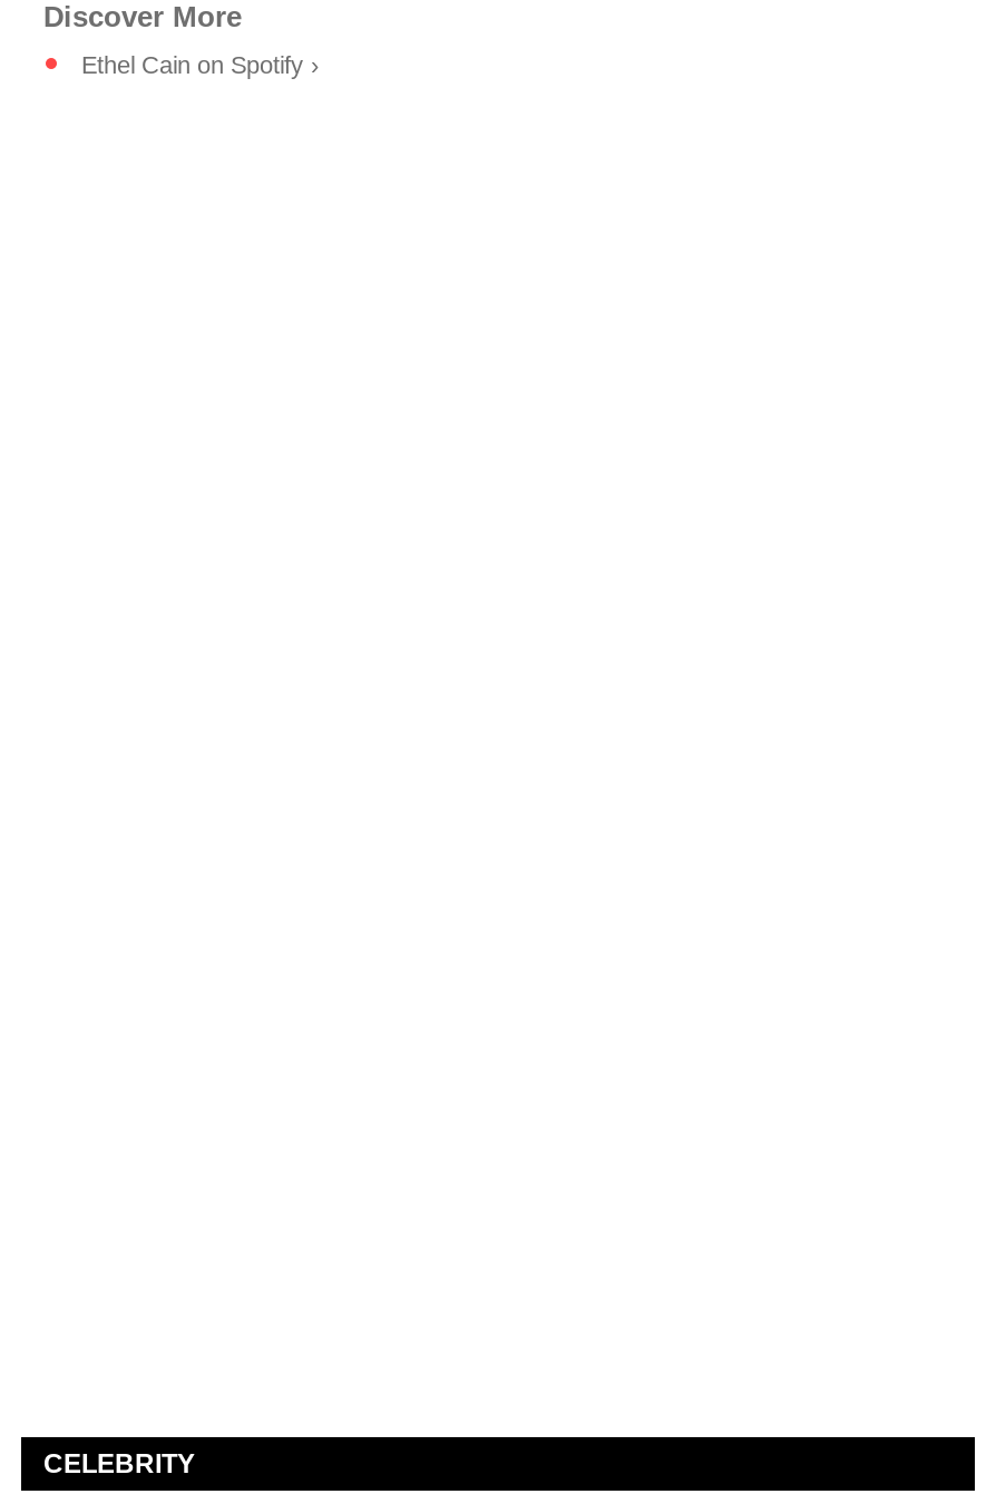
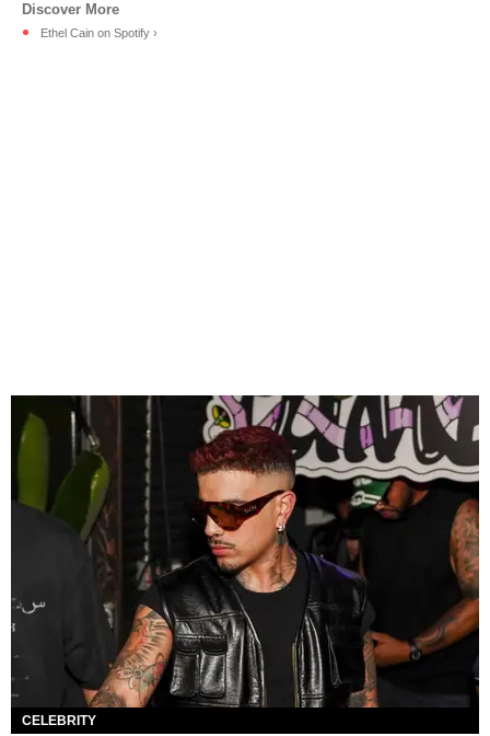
+ [image]
